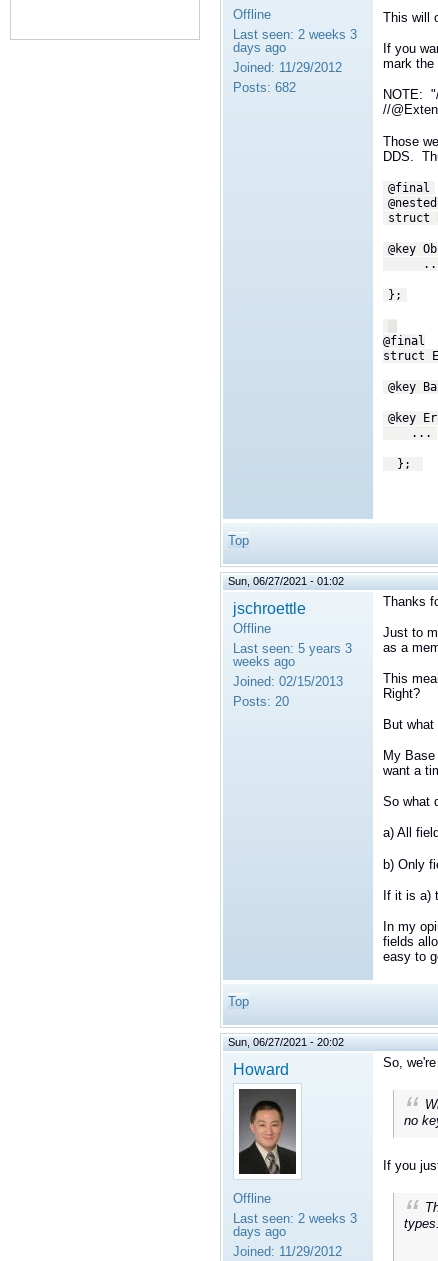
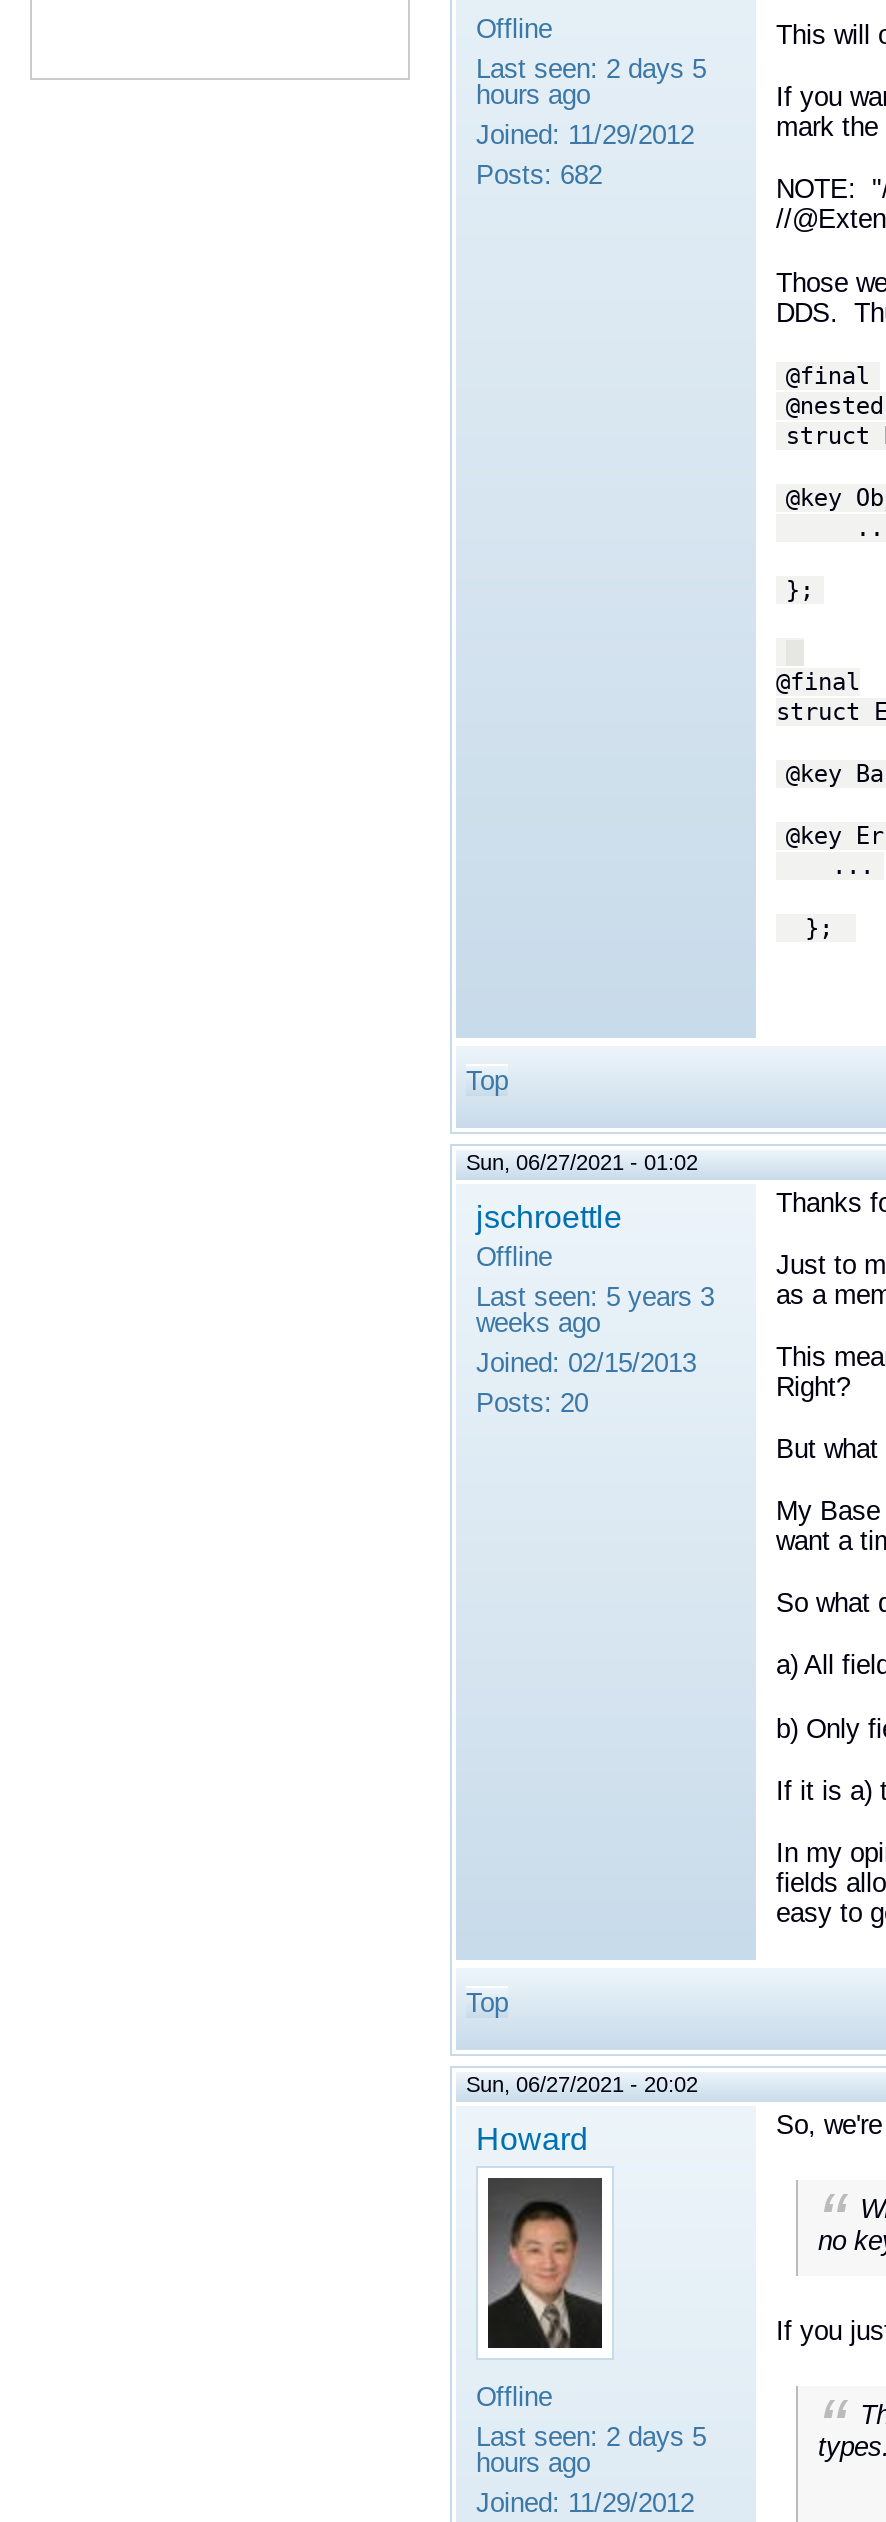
- Last seen: 2 weeks 3
+ Last seen: 2 days 5

- days ago
+ hours ago

- Last seen: 2 weeks 3
+ Last seen: 2 days 5

- days ago
+ hours ago
